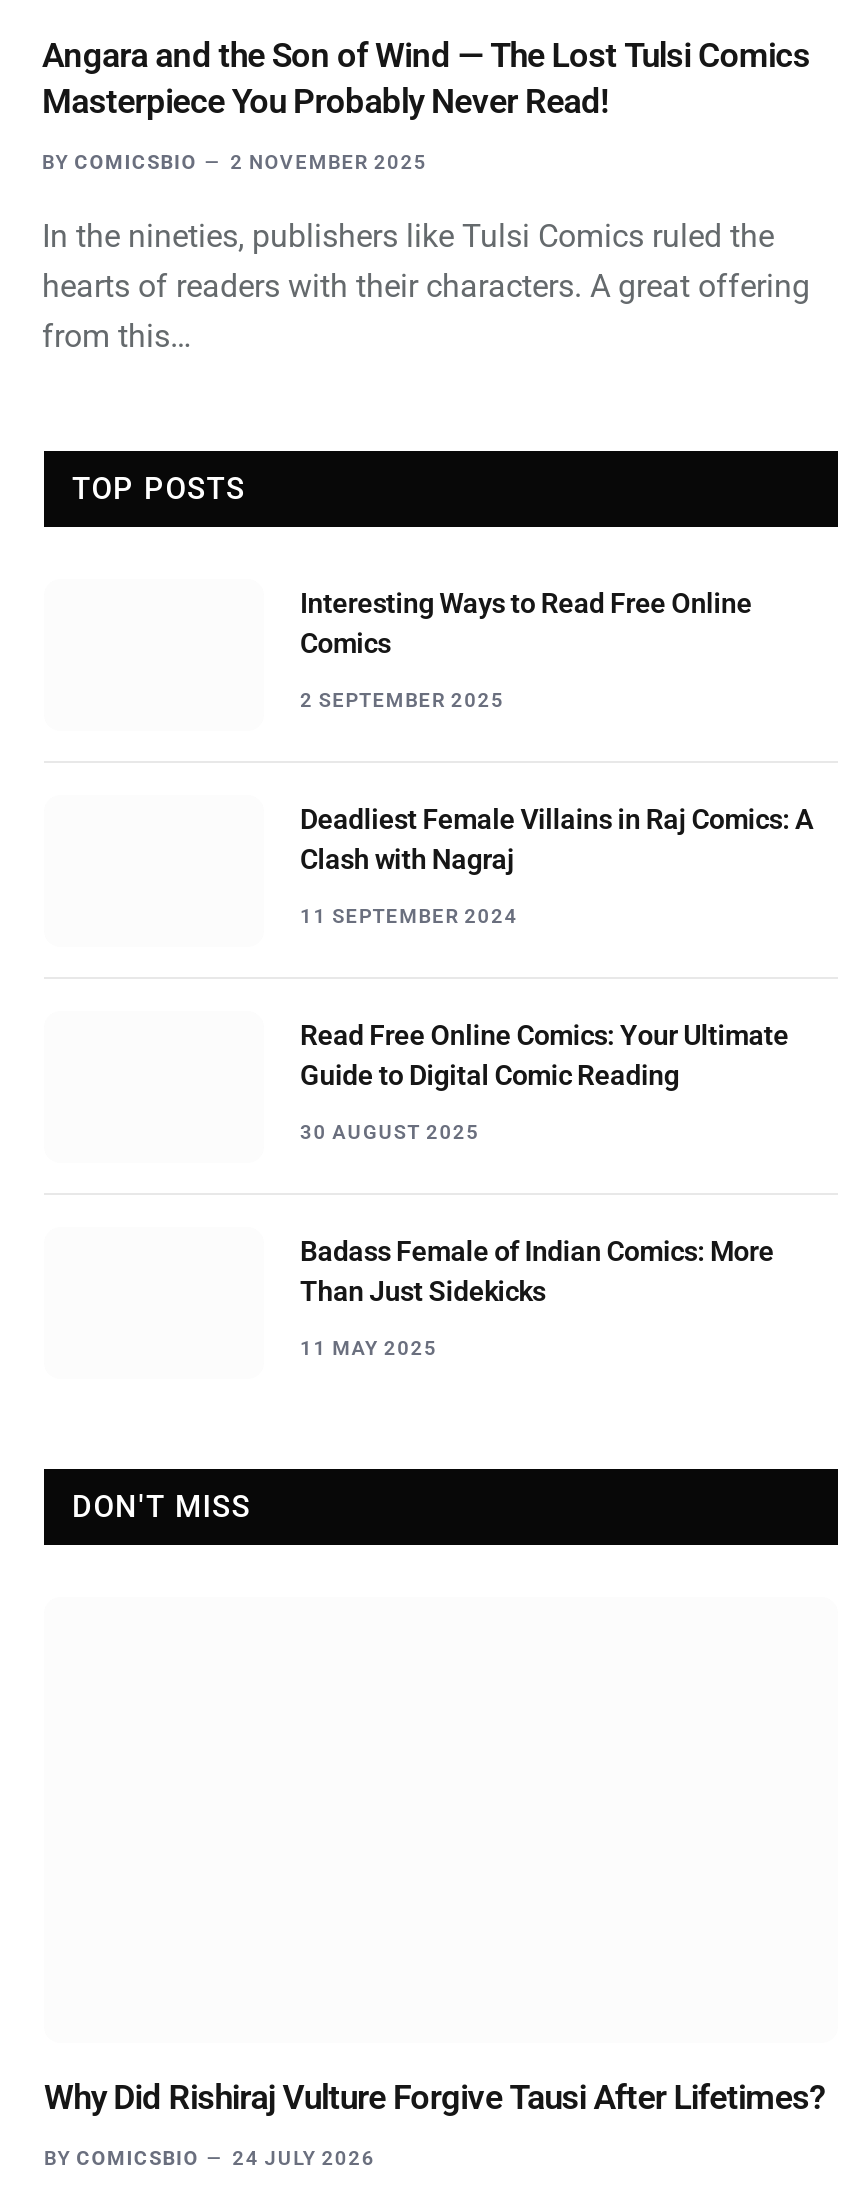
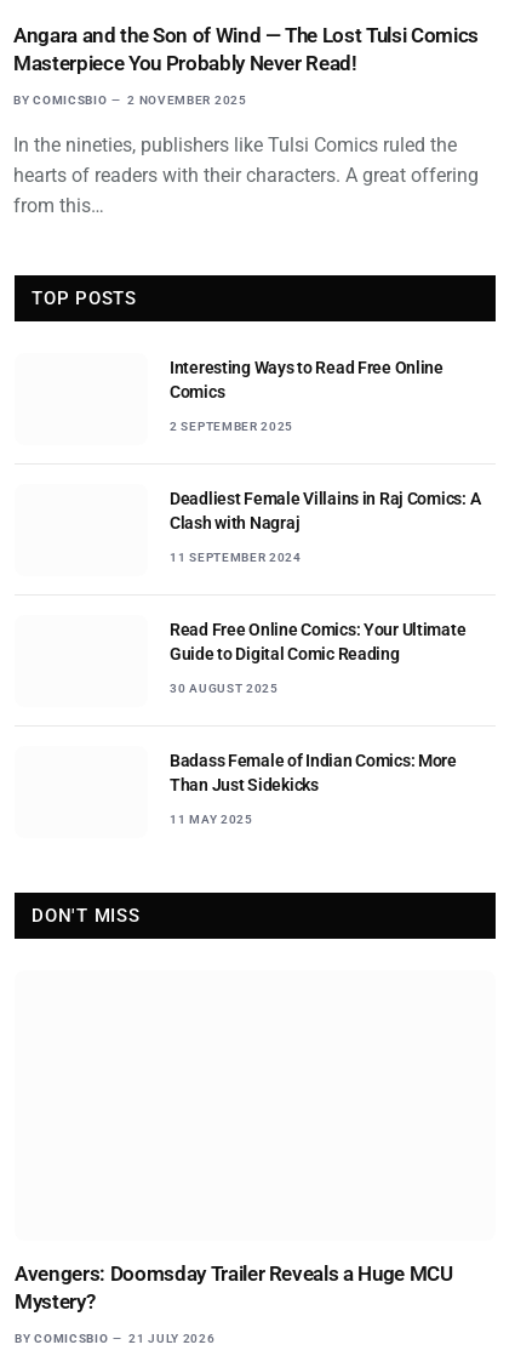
- Why Did Rishiraj Vulture Forgive Tausi After Lifetimes?
+ Avengers: Doomsday Trailer Reveals a Huge MCU
+ Mystery?

- BY COMICSBIO 24 JULY 2026
+ BY COMICSBIO 21 JULY 2026
